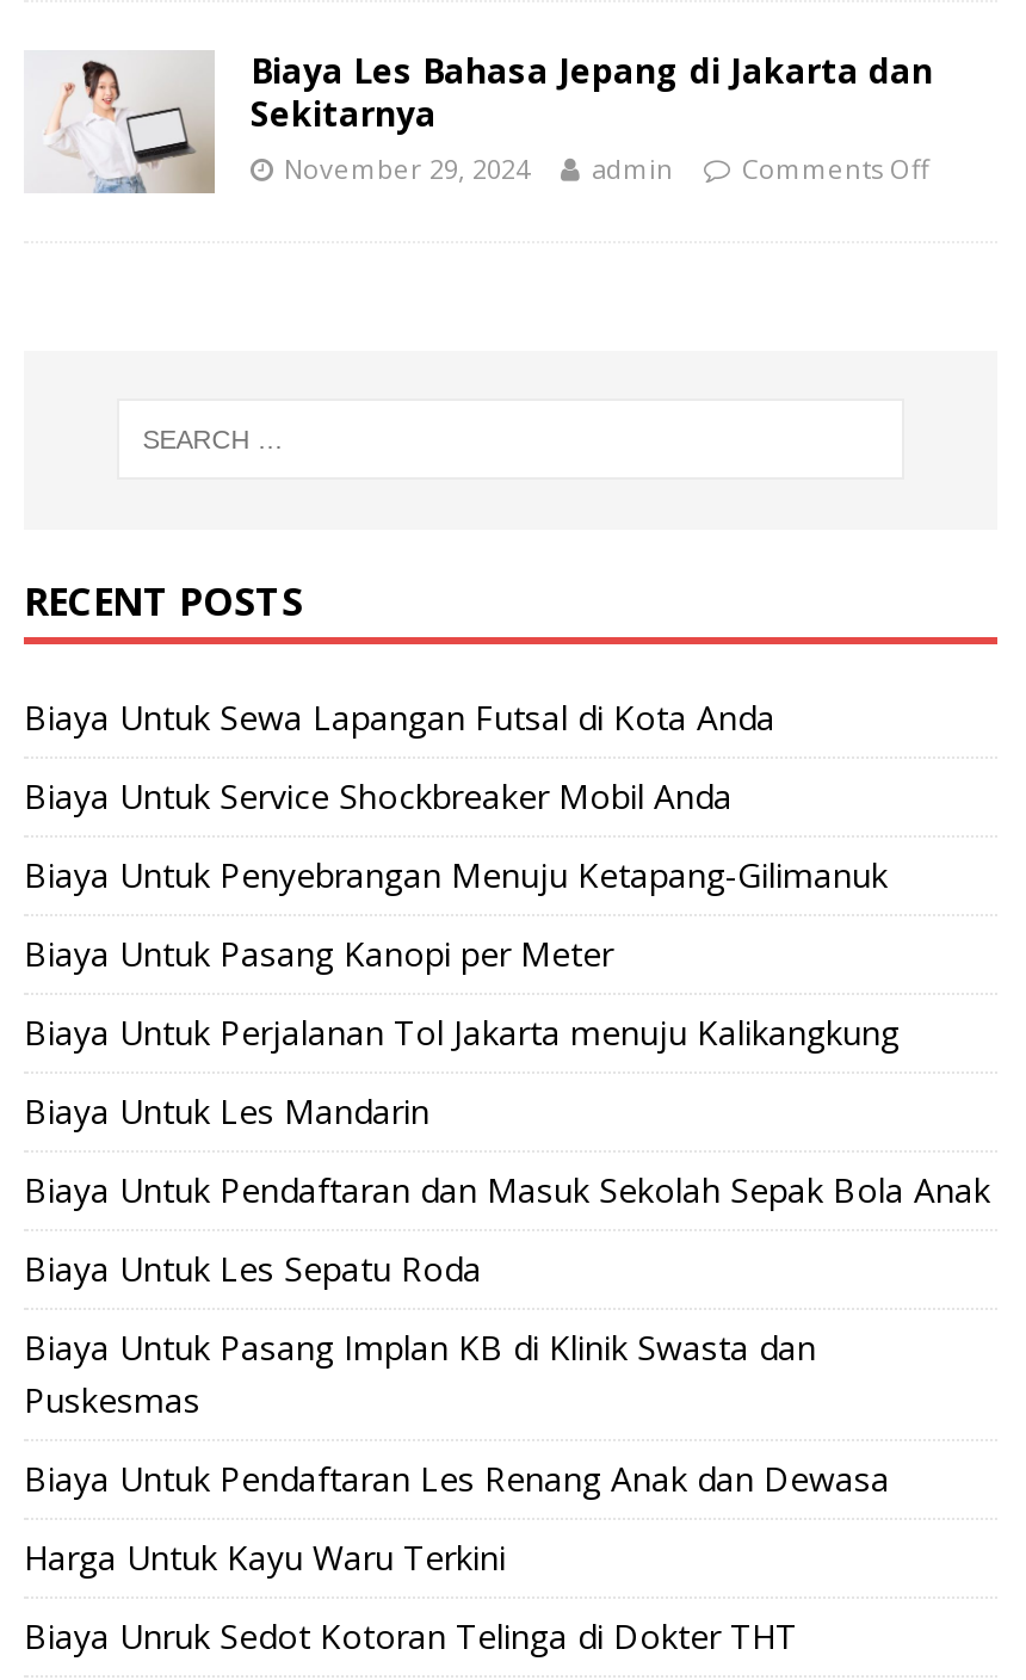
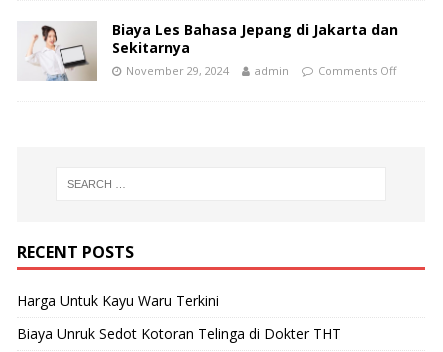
- Biaya Untuk Sewa Lapangan Futsal di Kota Anda
- Biaya Untuk Service Shockbreaker Mobil Anda
- Biaya Untuk Penyebrangan Menuju Ketapang-Gilimanuk
- Biaya Untuk Pasang Kanopi per Meter
- Biaya Untuk Perjalanan Tol Jakarta menuju Kalikangkung
- Biaya Untuk Les Mandarin
- Biaya Untuk Pendaftaran dan Masuk Sekolah Sepak Bola Anak
- Biaya Untuk Les Sepatu Roda
- Biaya Untuk Pasang Implan KB di Klinik Swasta dan
- Puskesmas
- Biaya Untuk Pendaftaran Les Renang Anak dan Dewasa
